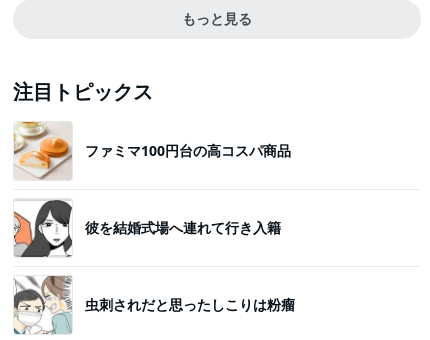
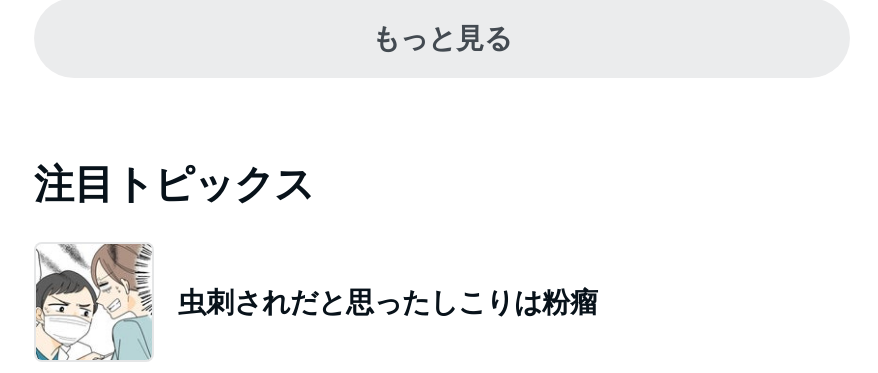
- [image]
- ファミマ100円台の高コスパ商品

- [image]
- 彼を結婚式場へ連れて行き入籍
